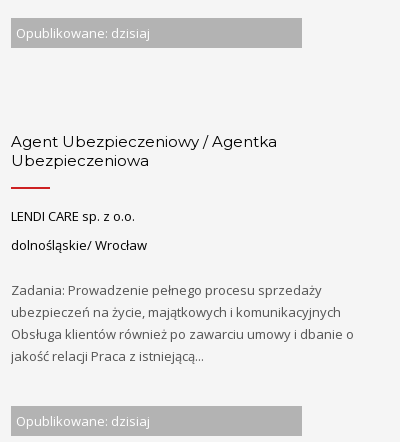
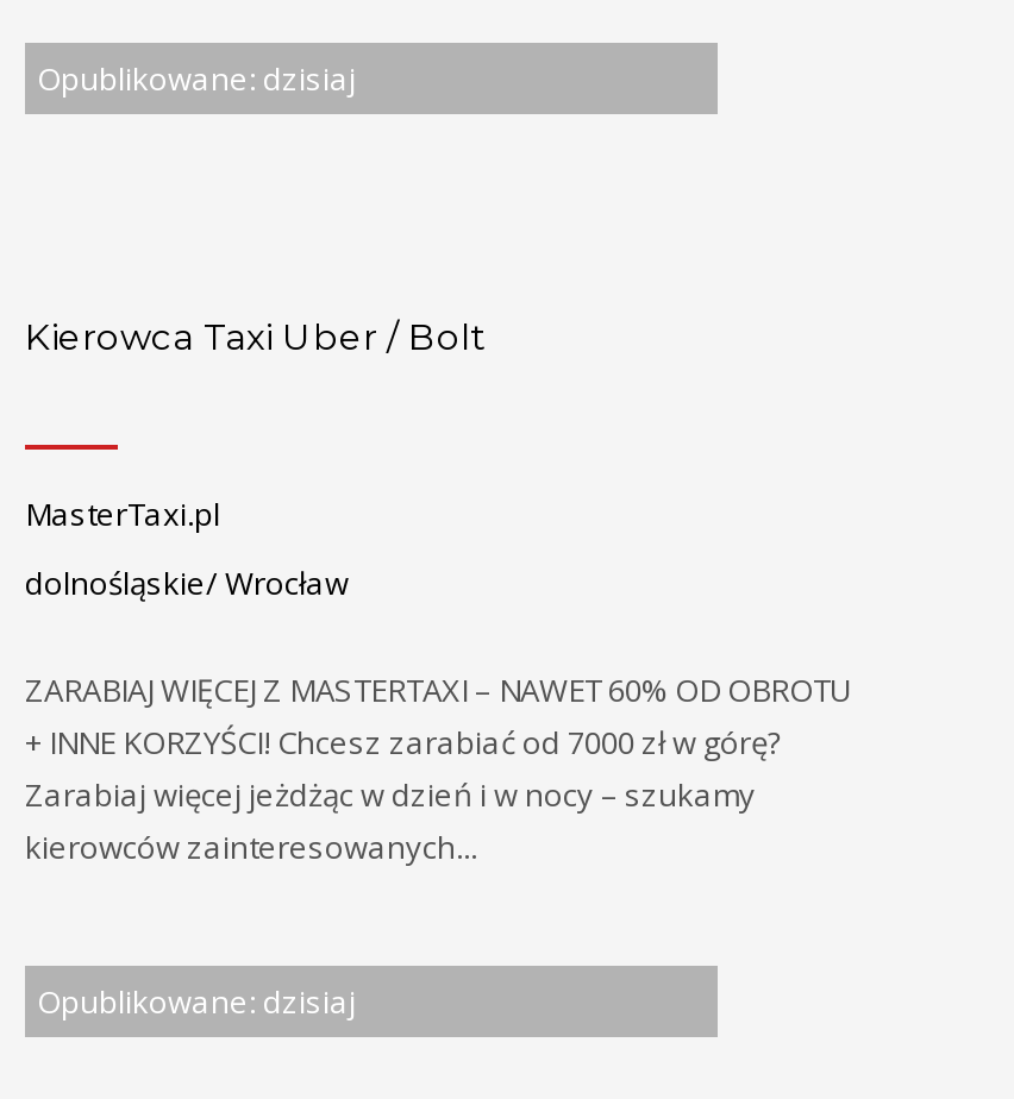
- Agent Ubezpieczeniowy / Agentka
- Ubezpieczeniowa
+ Kierowca Taxi Uber / Bolt

- LENDI CARE sp. z o.o.
+ MasterTaxi.pl

- Zadania: Prowadzenie pełnego procesu sprzedaży
- ubezpieczeń na życie, majątkowych i komunikacyjnych
- Obsługa klientów również po zawarciu umowy i dbanie o
- jakość relacji Praca z istniejącą...
+ ZARABIAJ WIĘCEJ Z MASTERTAXI – NAWET 60% OD OBROTU
+ + INNE KORZYŚCI! Chcesz zarabiać od 7000 zł w górę?
+ Zarabiaj więcej jeżdżąc w dzień i w nocy – szukamy
+ kierowców zainteresowanych...
